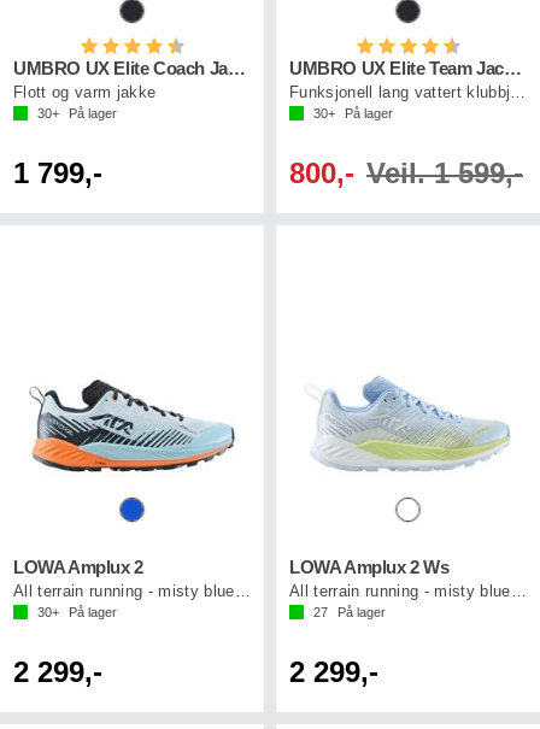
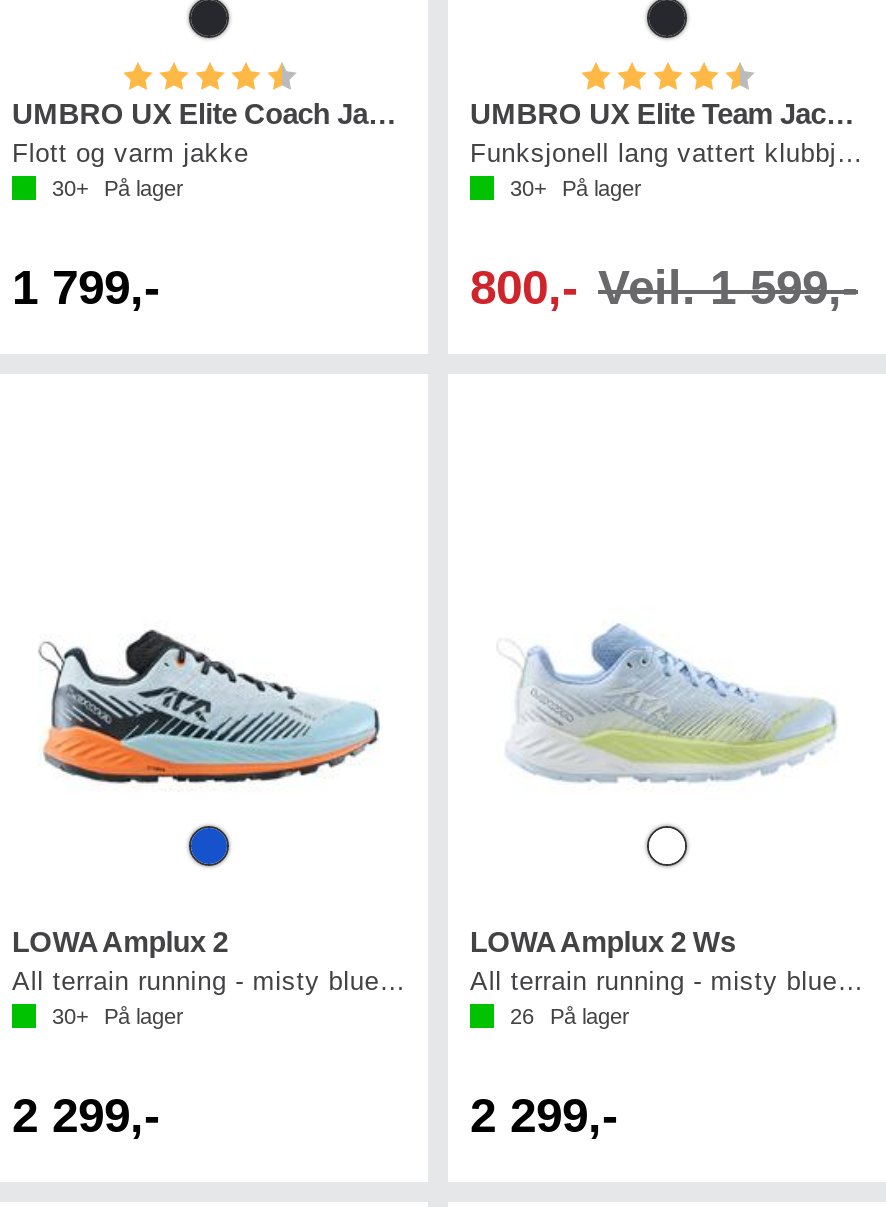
- 27 På lager
+ 26 På lager
